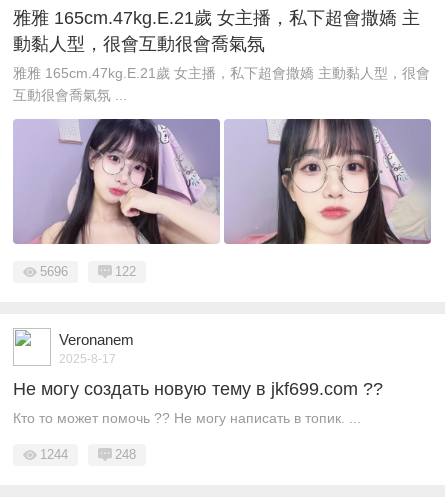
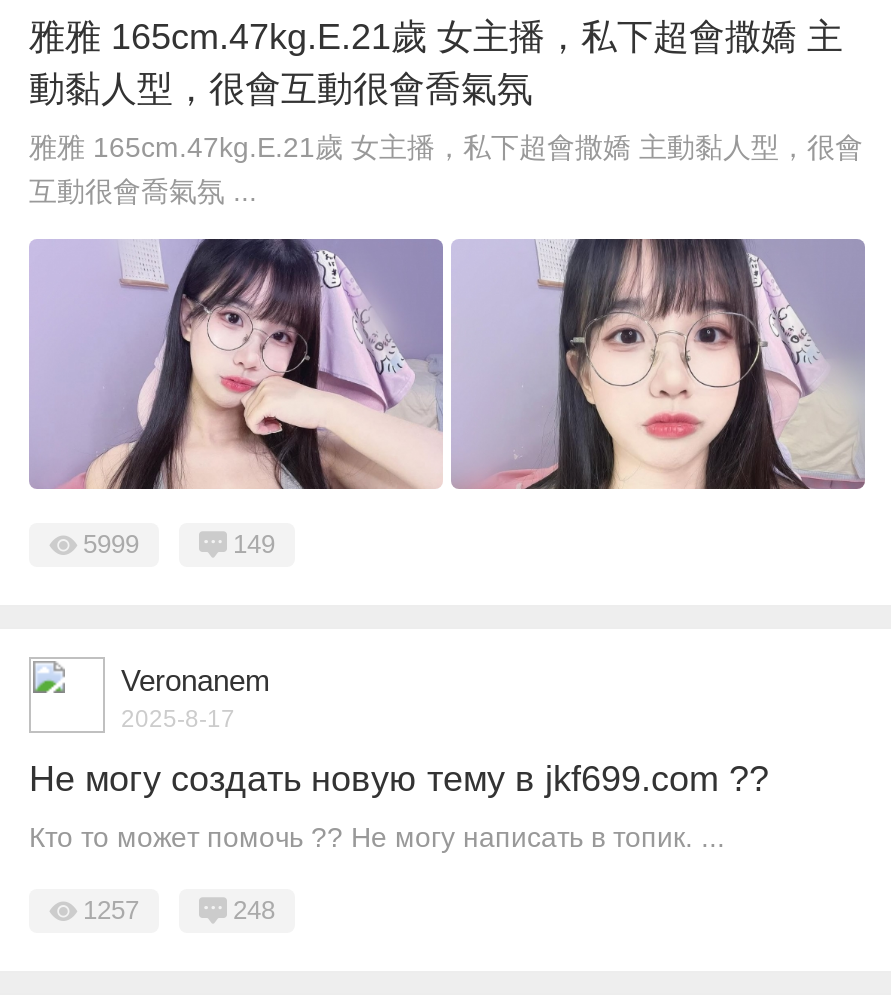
- 5696
+ 5999

- 122
+ 149

- 1244
+ 1257
